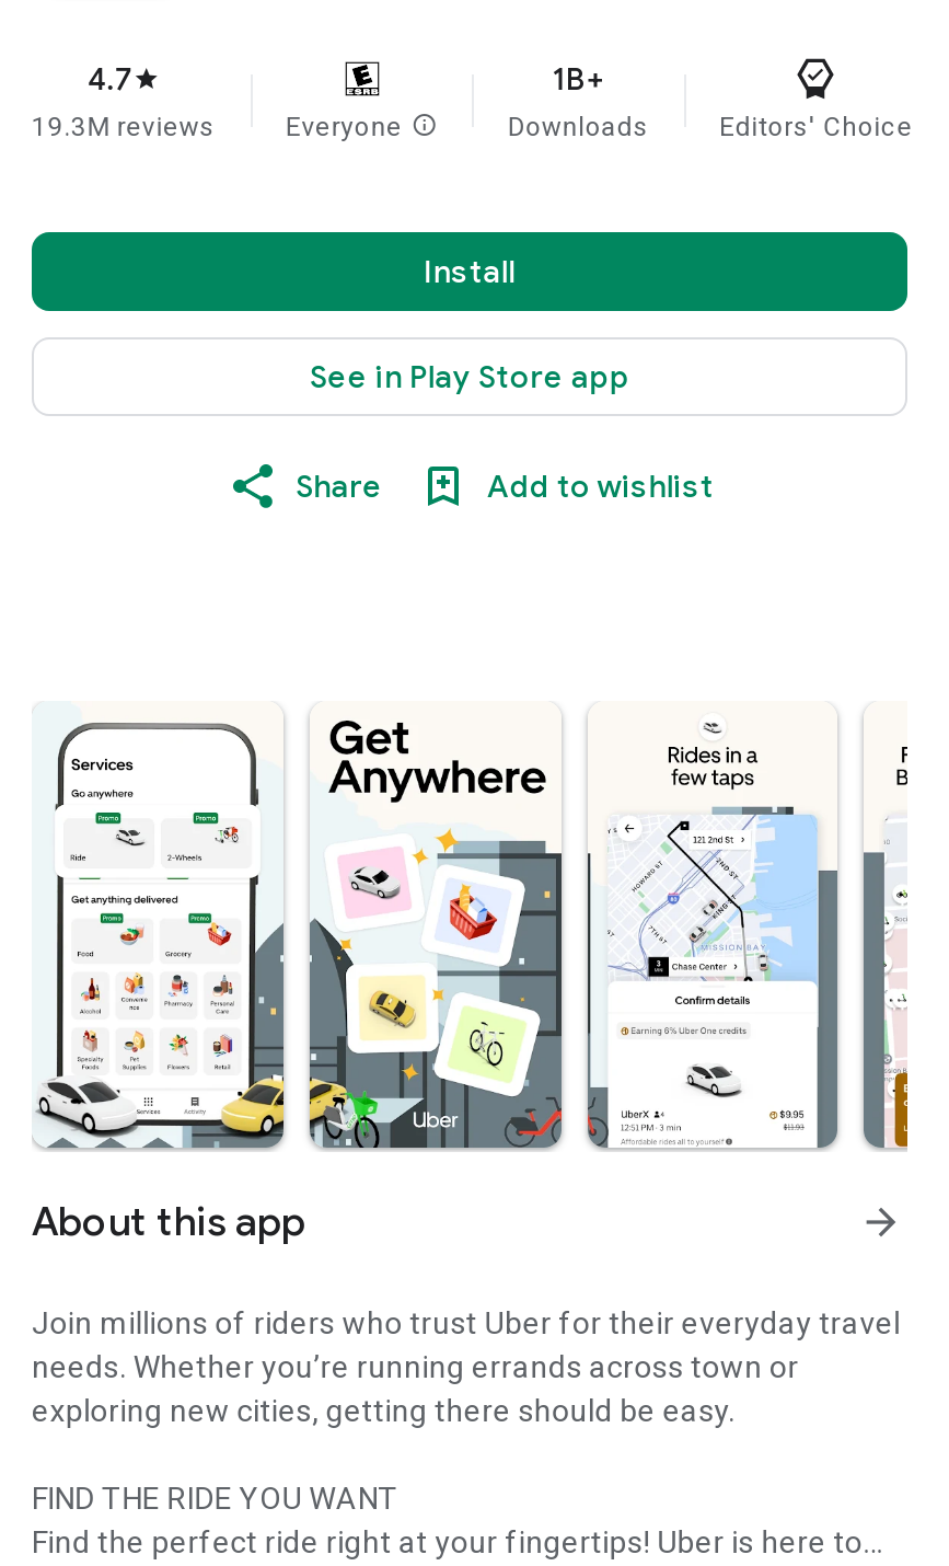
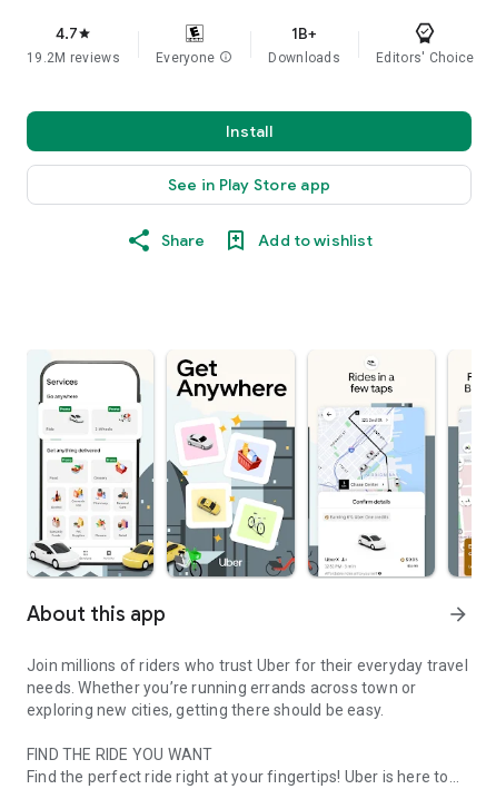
- 19.3M reviews
+ 19.2M reviews
